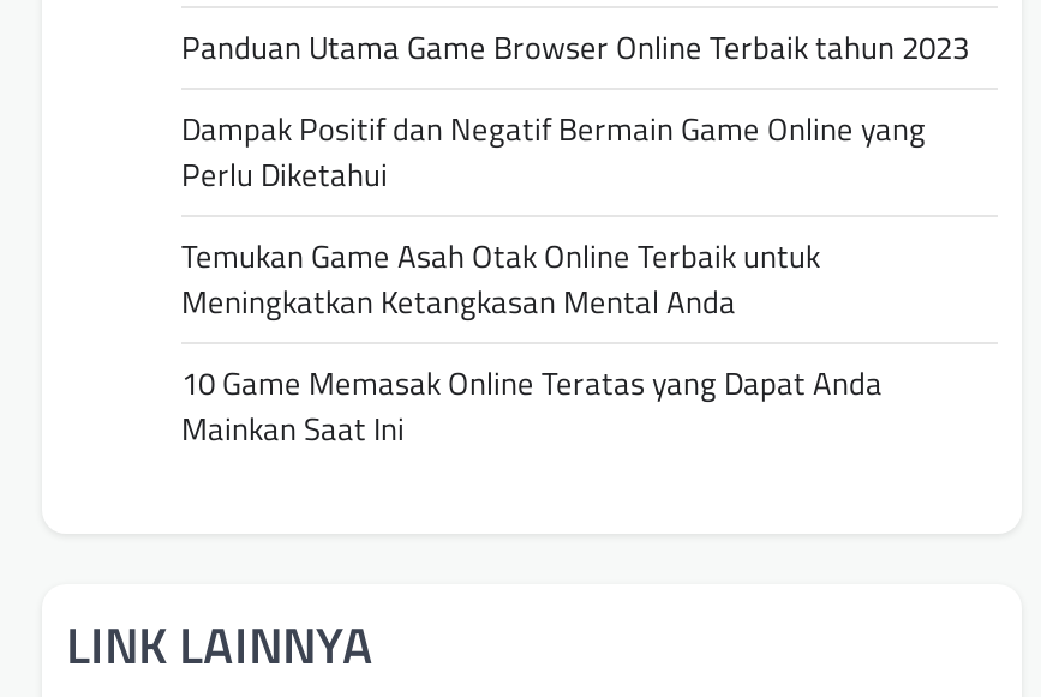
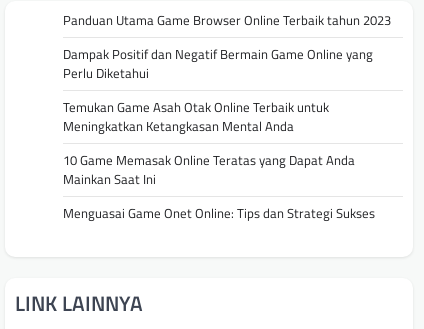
+ Menguasai Game Onet Online: Tips dan Strategi Sukses
